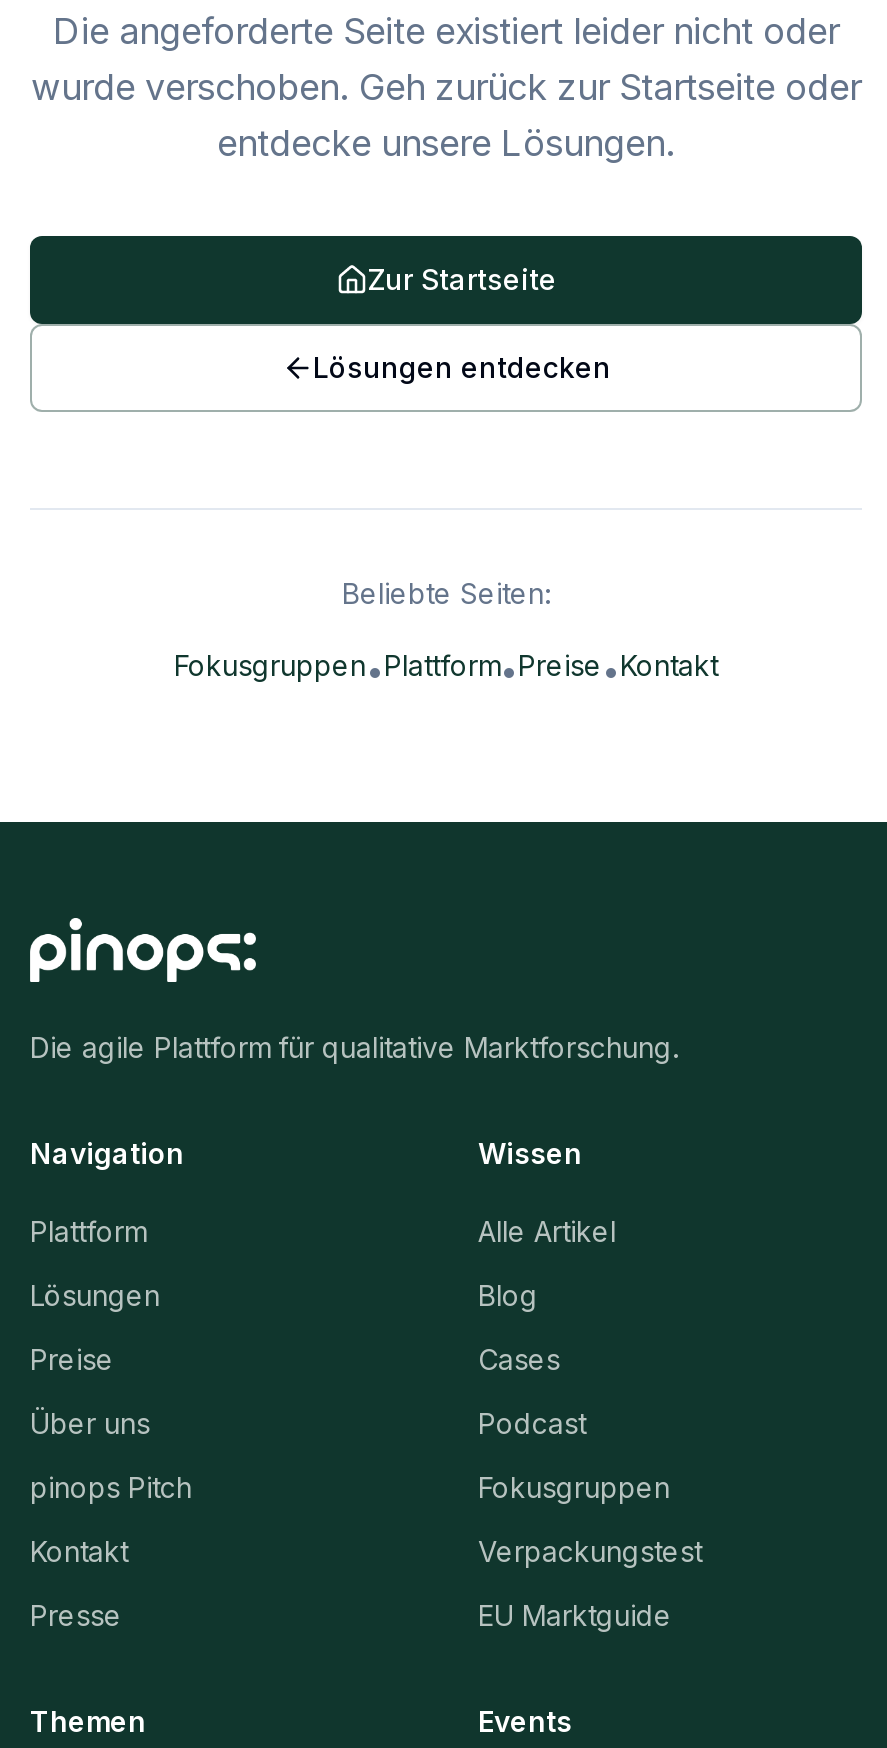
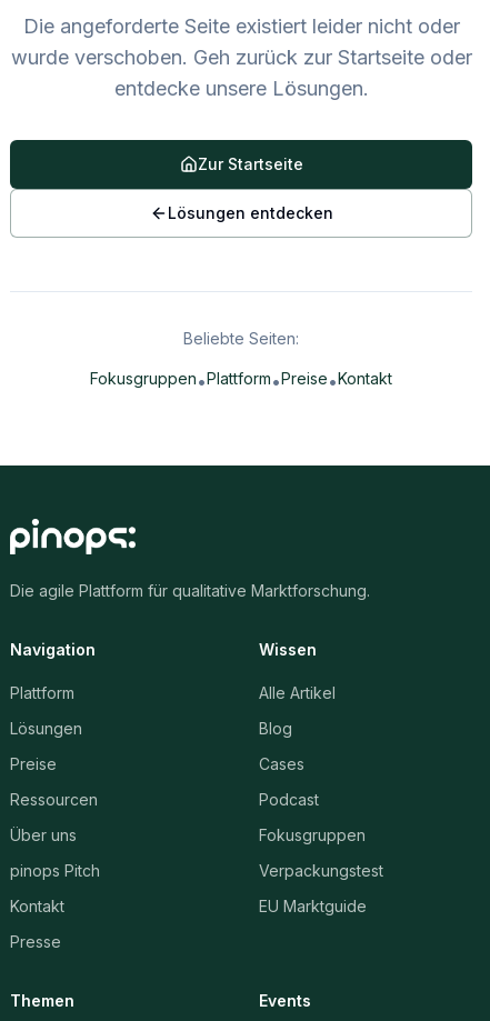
+ Ressourcen
